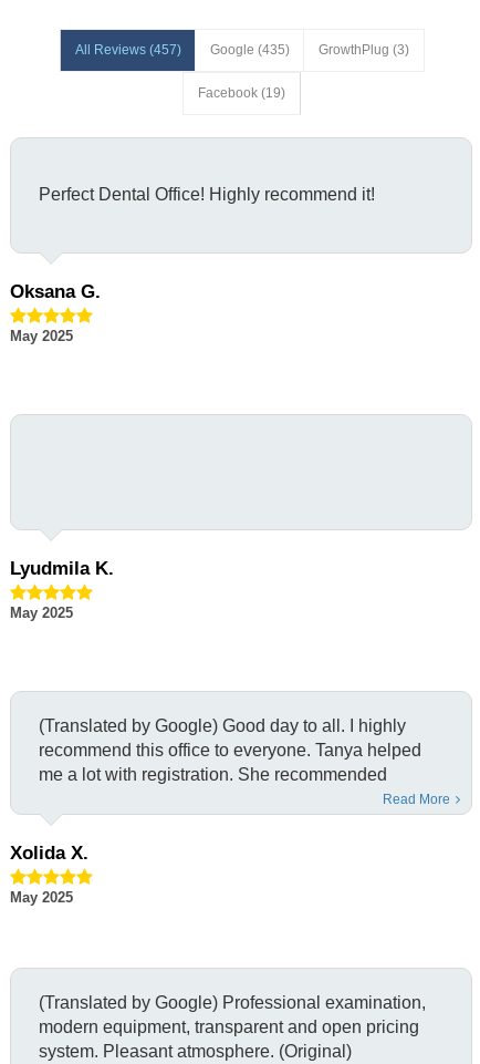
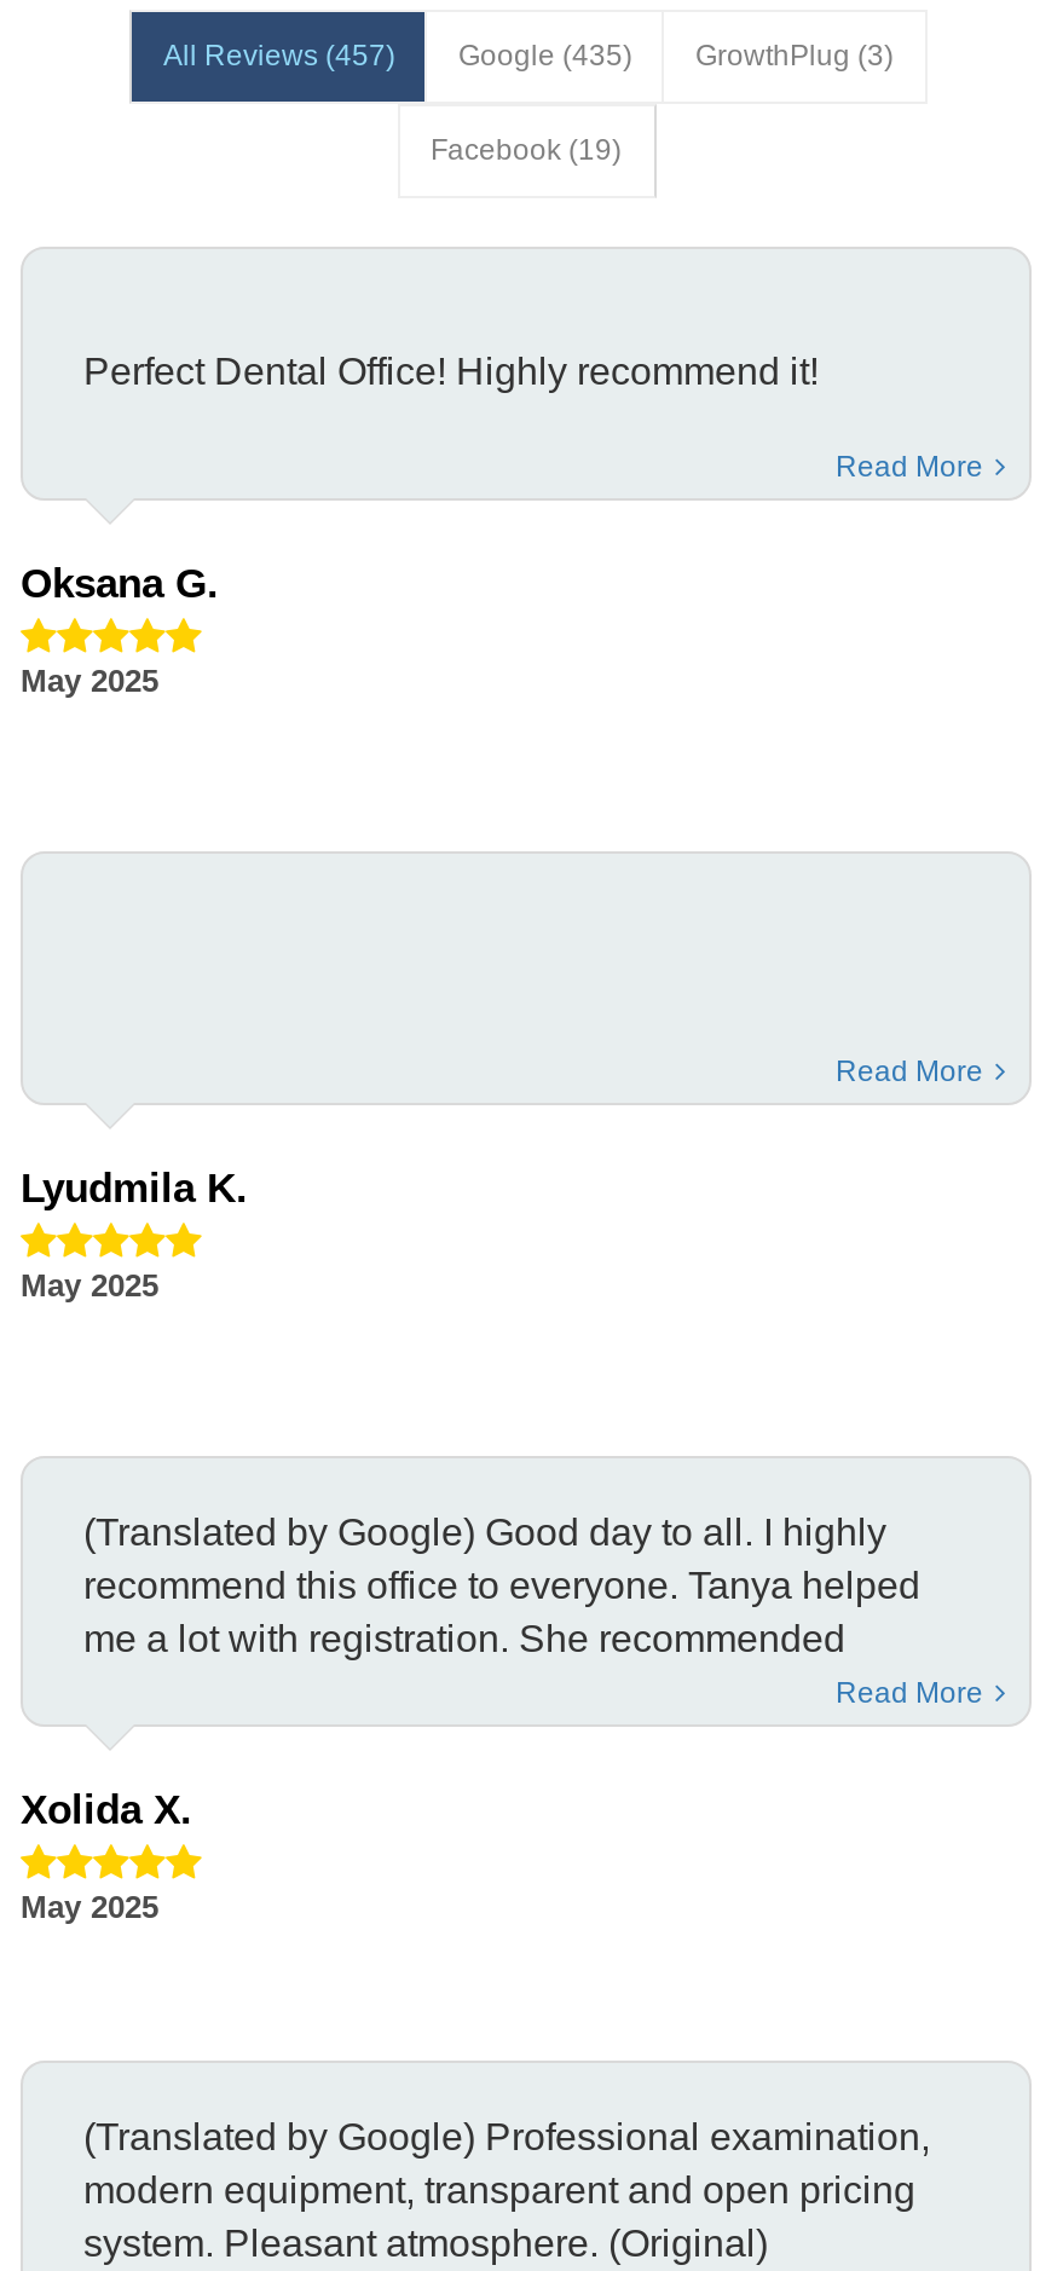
+ Read More

+ Read More
